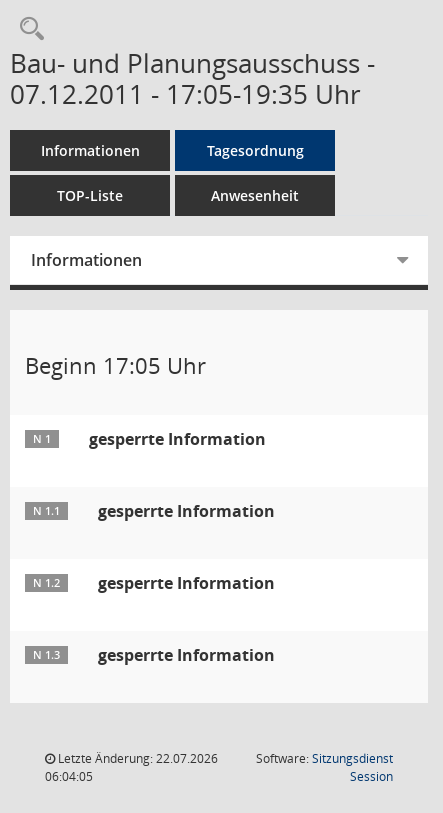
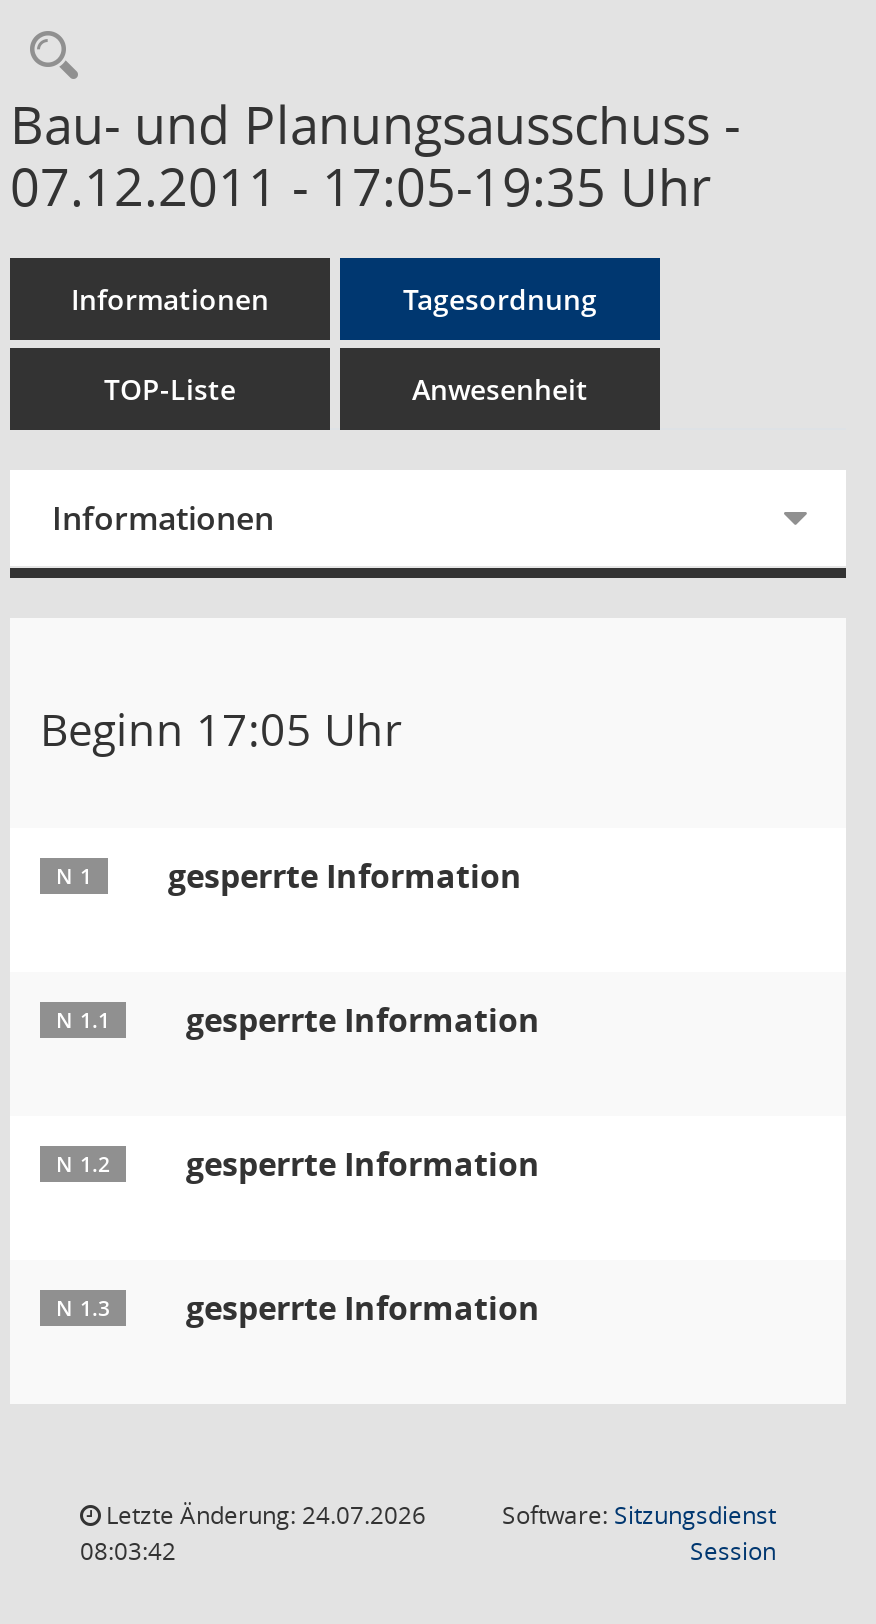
- Letzte Änderung: 22.07.2026
+ Letzte Änderung: 24.07.2026

- 06:04:05
+ 08:03:42
